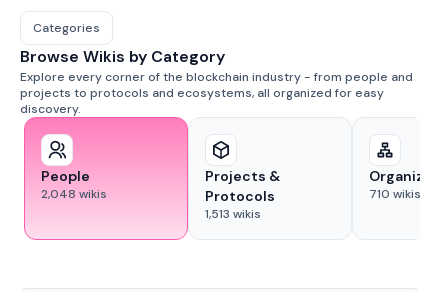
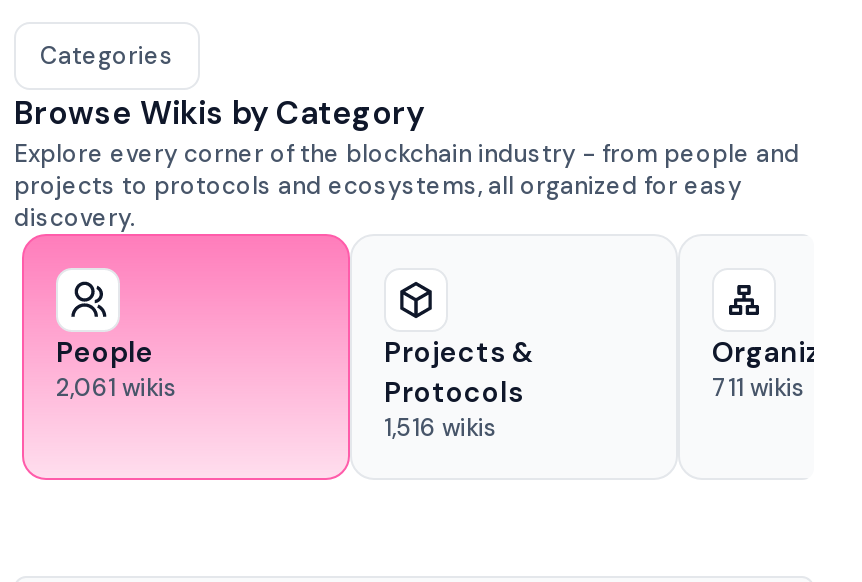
- 2,048 wikis
+ 2,061 wikis

- 710 wikis
+ 711 wikis

- 1,513 wikis
+ 1,516 wikis
